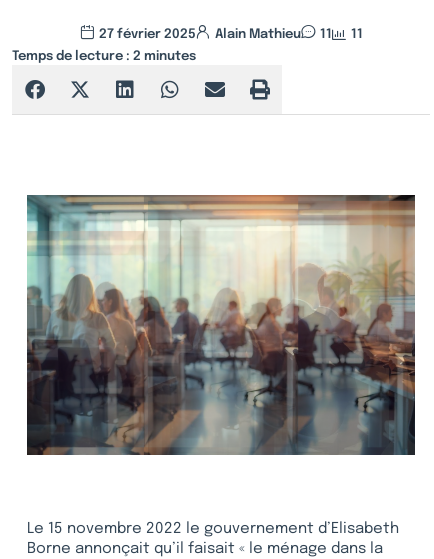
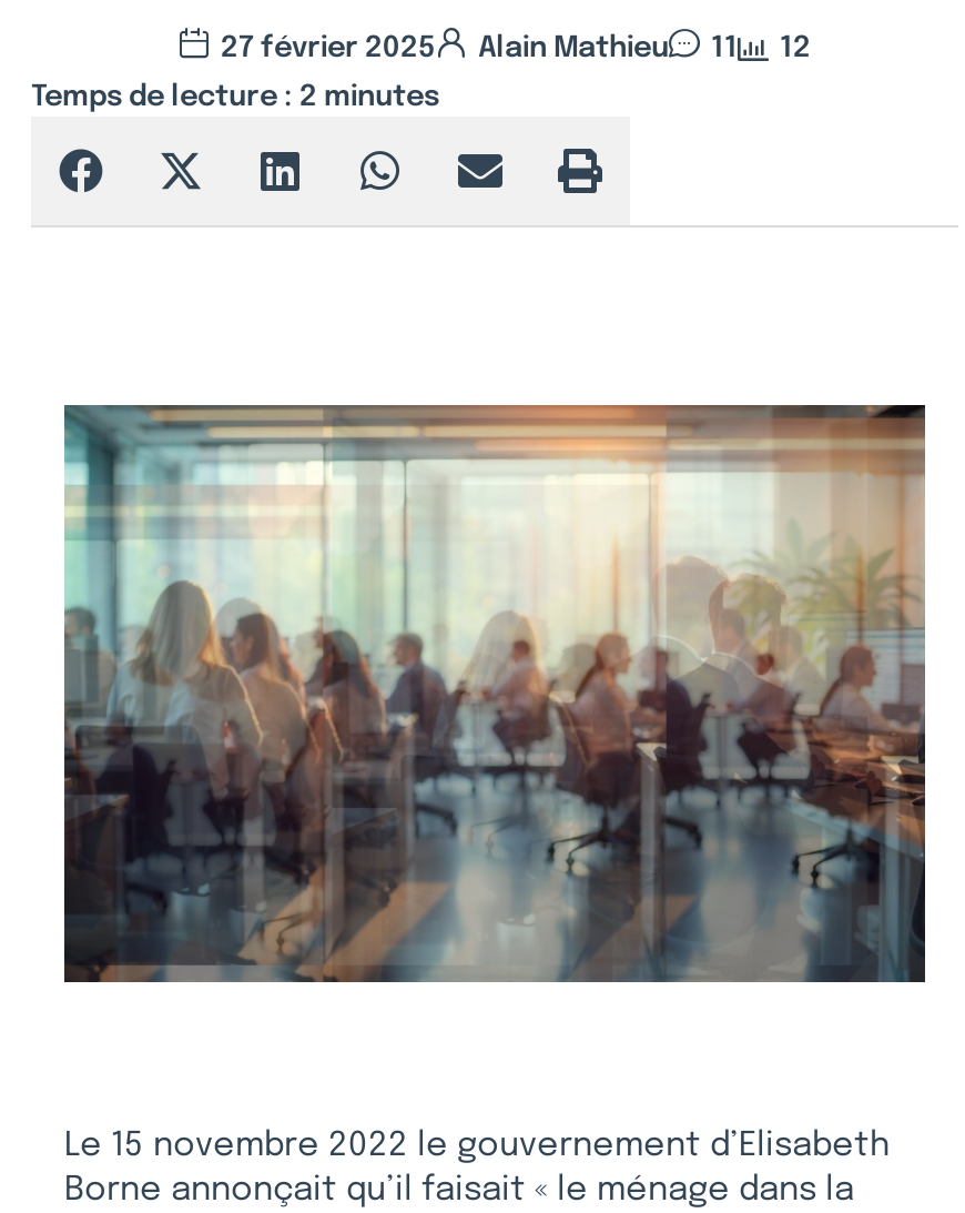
- 27 février 2025 Alain Mathieu 11 11
+ 27 février 2025 Alain Mathieu 11 12
